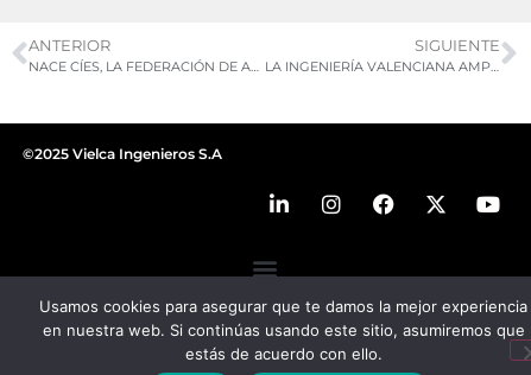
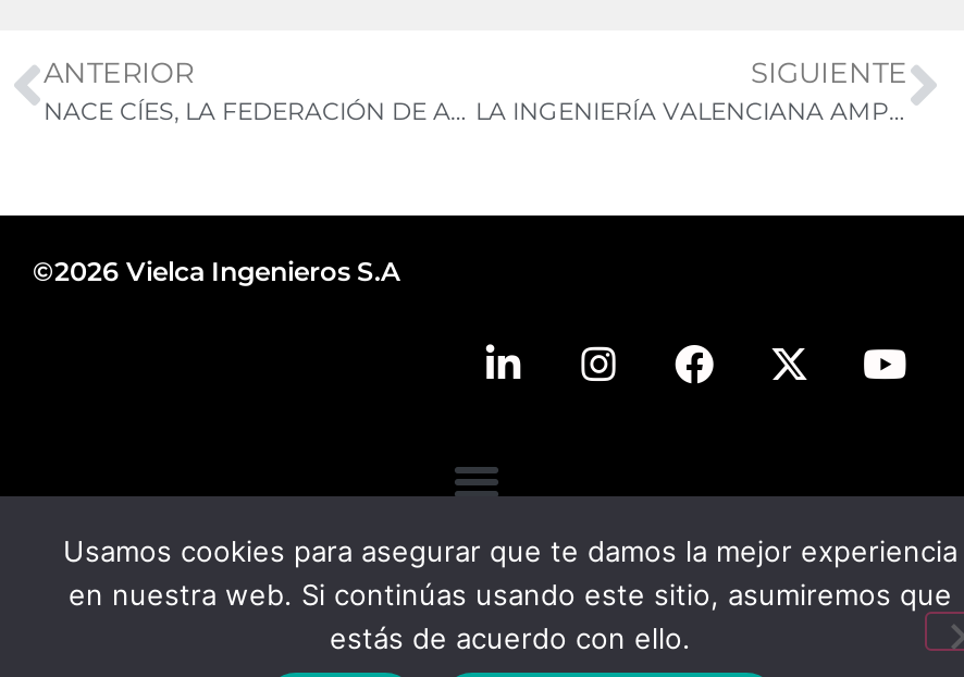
- ©2025 Vielca Ingenieros S.A
+ ©2026 Vielca Ingenieros S.A
